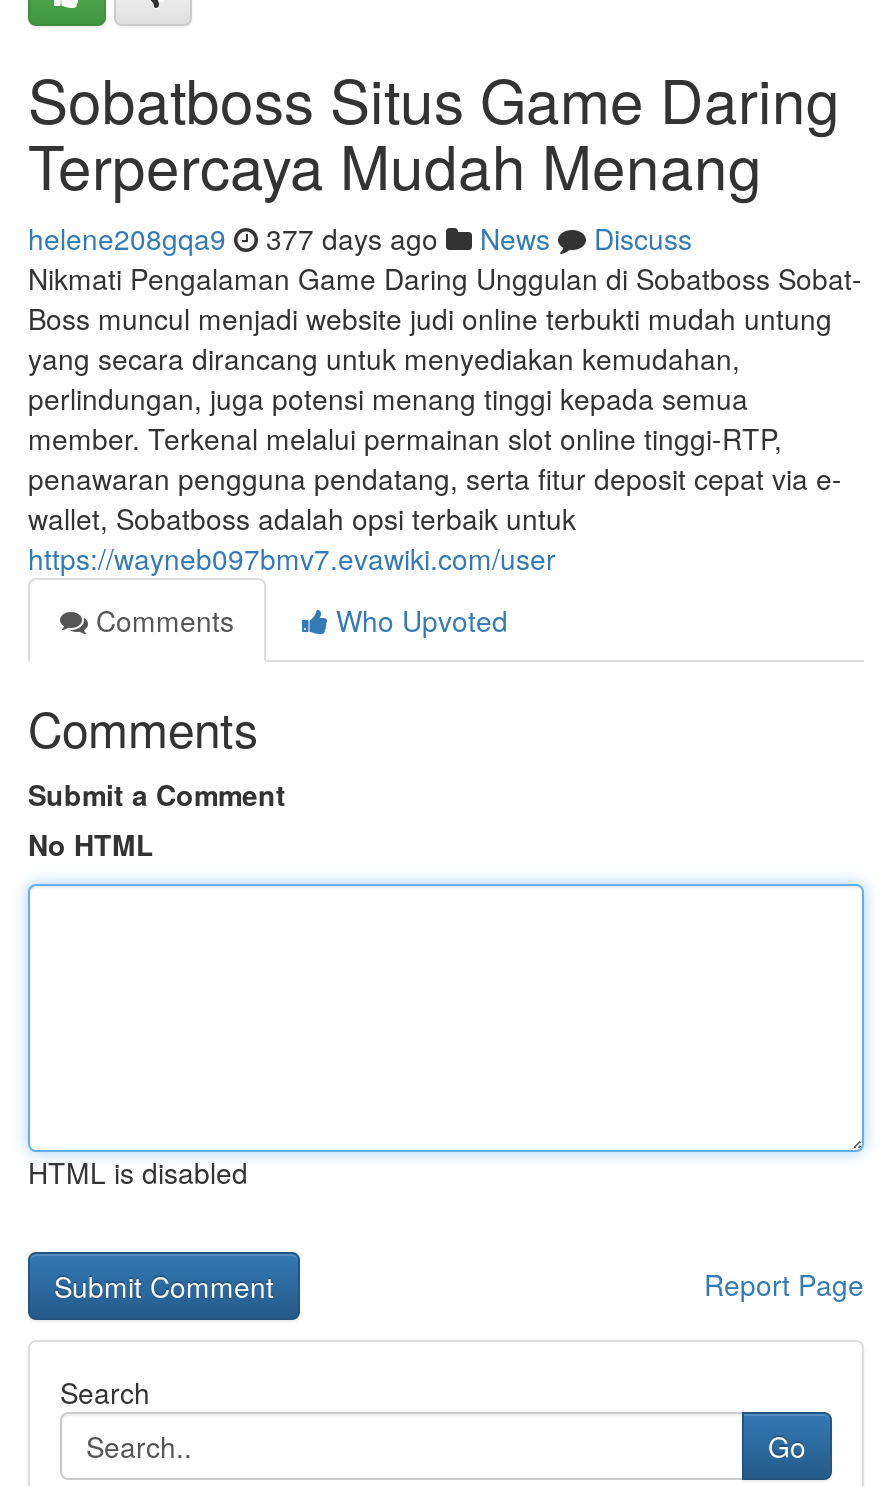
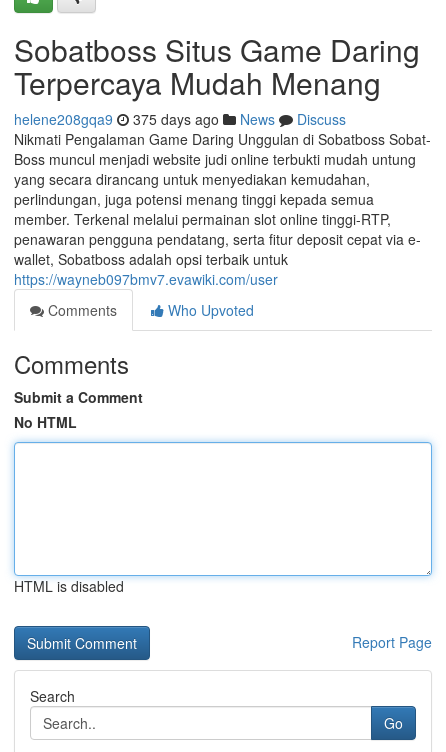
- helene208gqa9 377 days ago News Discuss
+ helene208gqa9 375 days ago News Discuss
